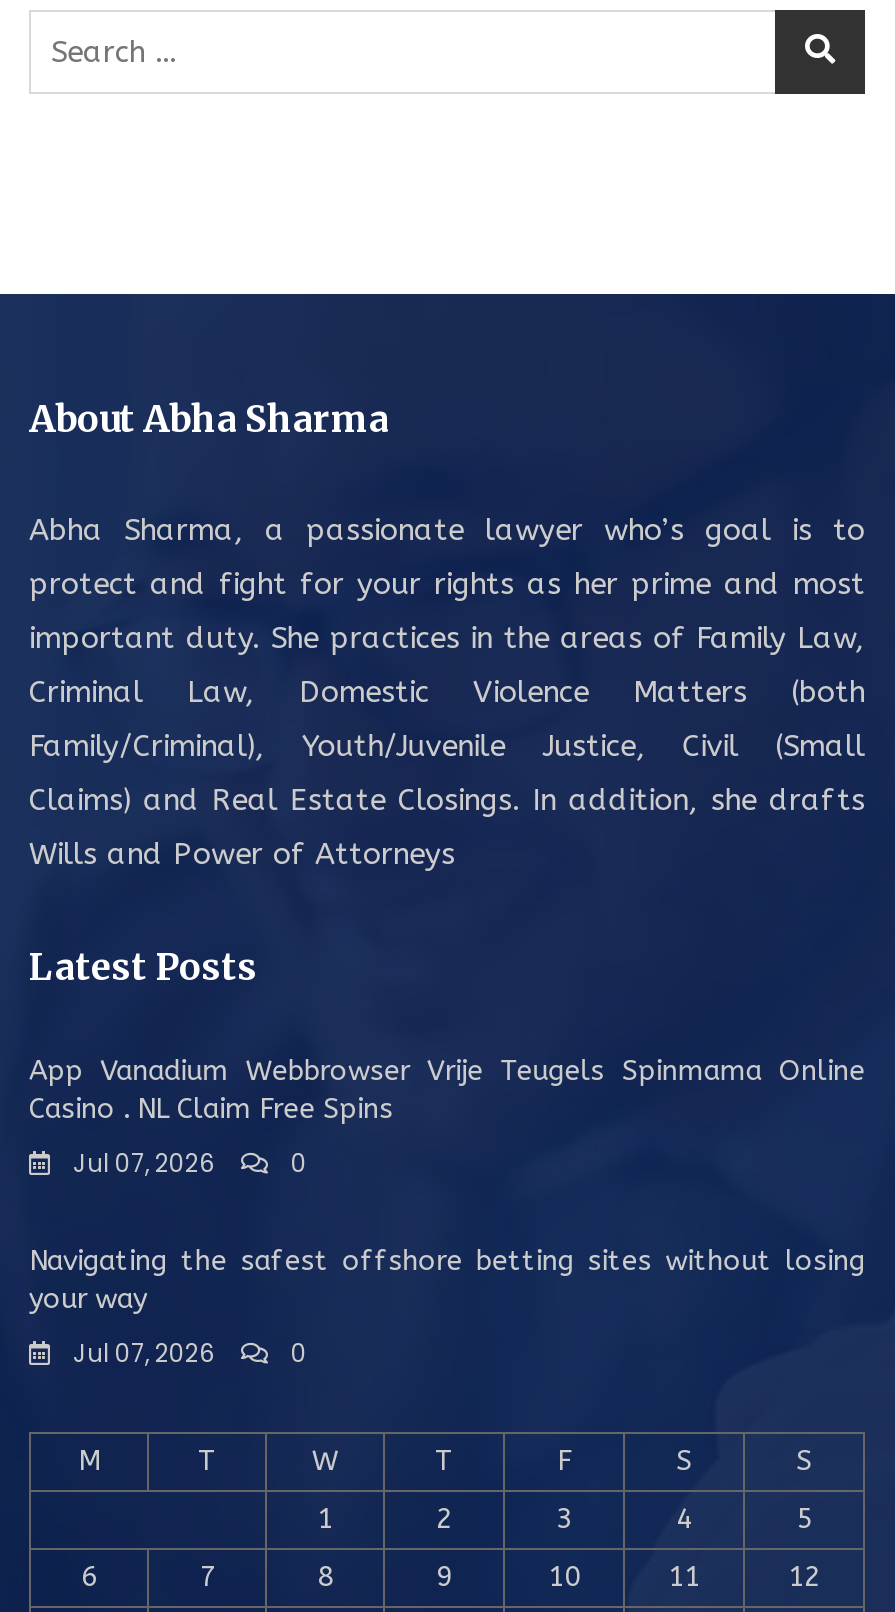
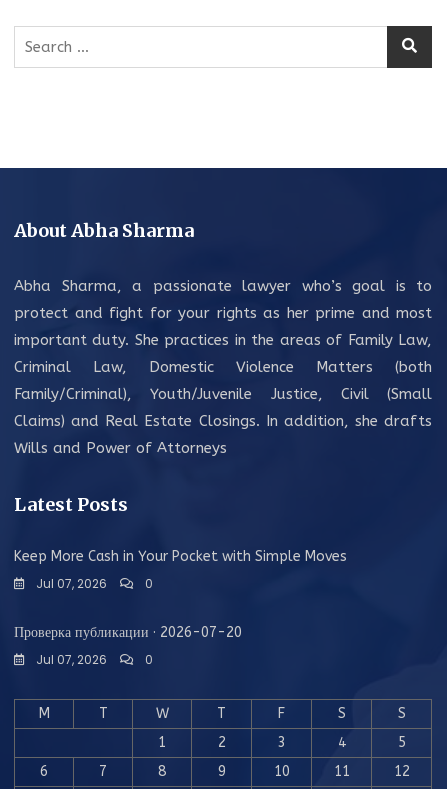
- App Vanadium Webbrowser Vrije Teugels Spinmama Online
- Casino . NL Claim Free Spins
+ Keep More Cash in Your Pocket with Simple Moves

- Navigating the safest offshore betting sites without losing
- your way
+ Проверка публикации · 2026-07-20
